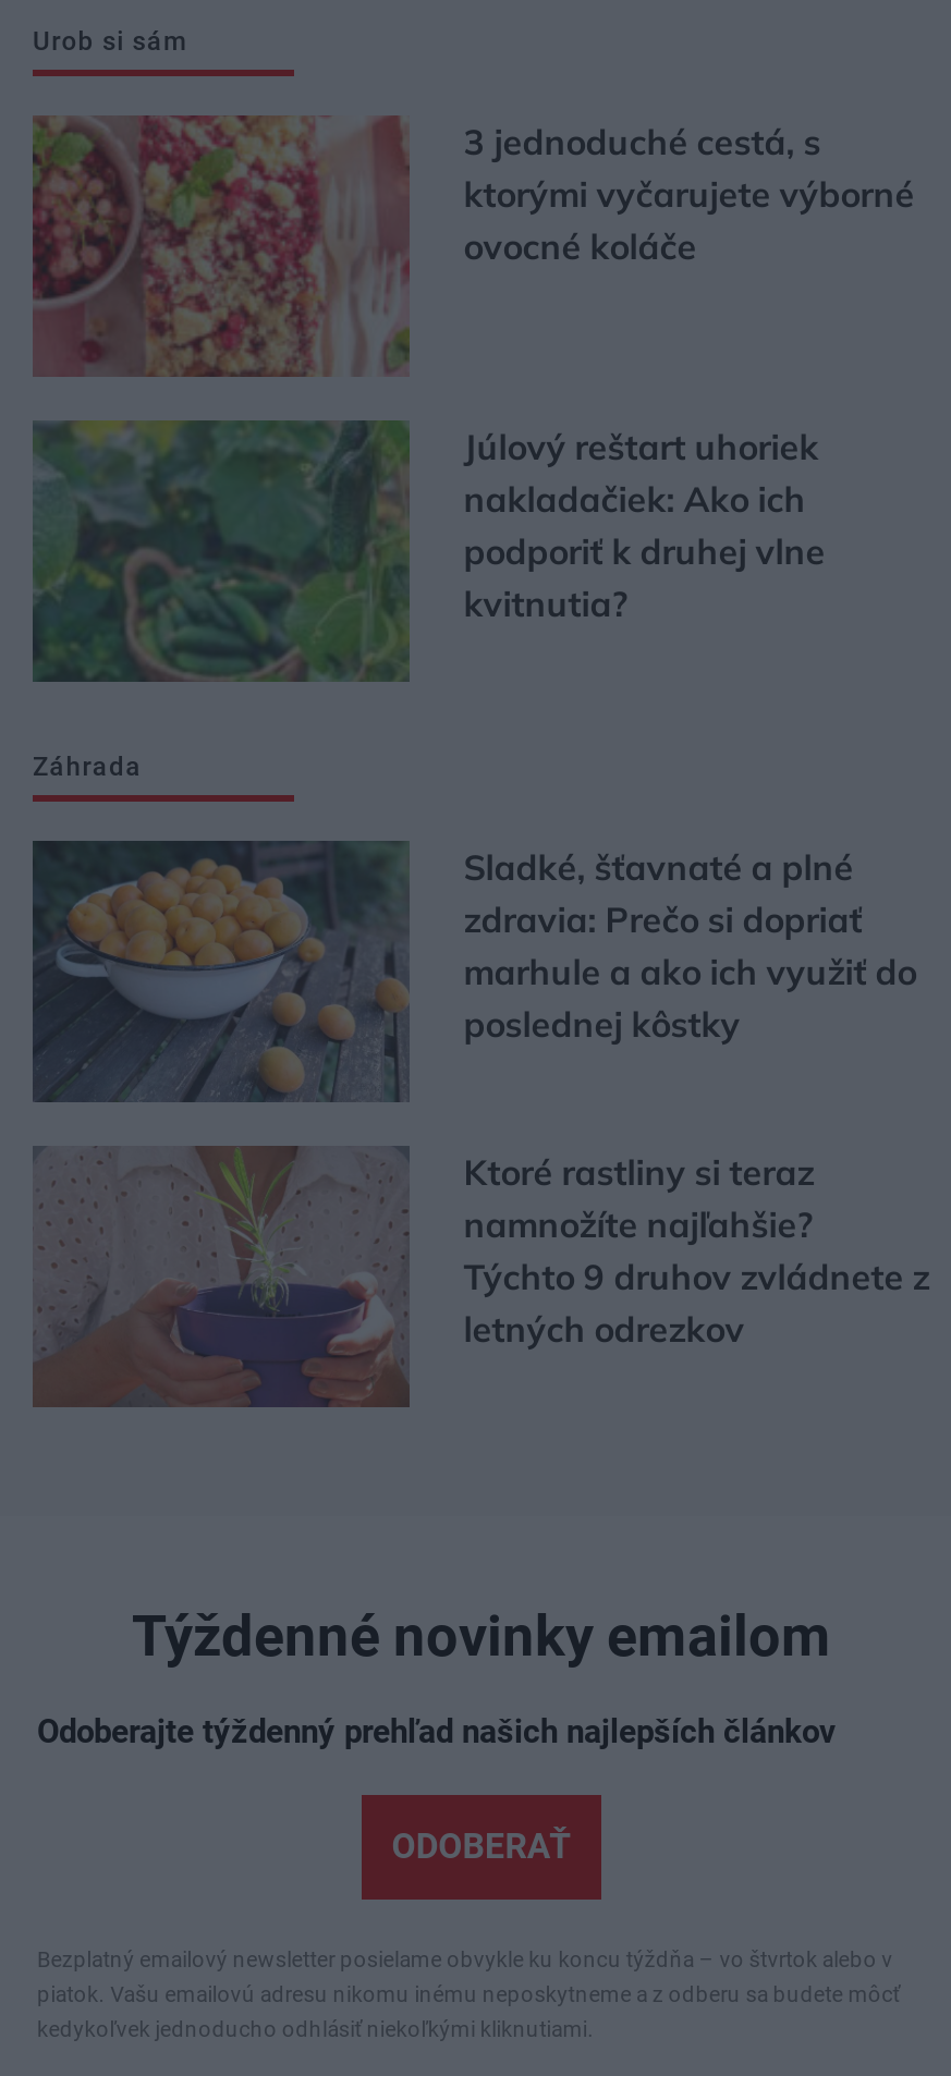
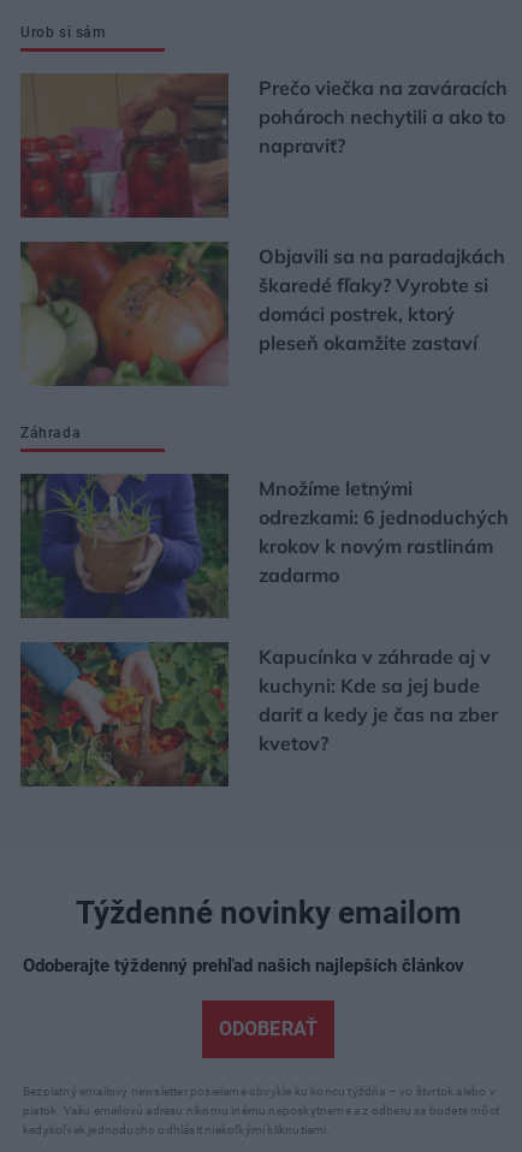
- [image]
- 3 jednoduché cestá, s
- ktorými vyčarujete výborné
- ovocné koláče
+ [image]
+ Prečo viečka na zaváracích
+ pohároch nechytili a ako to
+ napraviť?

- [image]
- Júlový reštart uhoriek
- nakladačiek: Ako ich
- podporiť k druhej vlne
- kvitnutia?
+ [image]
+ Objavili sa na paradajkách
+ škaredé fľaky? Vyrobte si
+ domáci postrek, ktorý
+ pleseň okamžite zastaví

- [image]
- Sladké, šťavnaté a plné
- zdravia: Prečo si dopriať
- marhule a ako ich využiť do
- poslednej kôstky
+ [image]
+ Množíme letnými
+ odrezkami: 6 jednoduchých
+ krokov k novým rastlinám
+ zadarmo

- [image]
- Ktoré rastliny si teraz
- namnožíte najľahšie?
- Týchto 9 druhov zvládnete z
- letných odrezkov
+ [image]
+ Kapucínka v záhrade aj v
+ kuchyni: Kde sa jej bude
+ dariť a kedy je čas na zber
+ kvetov?
